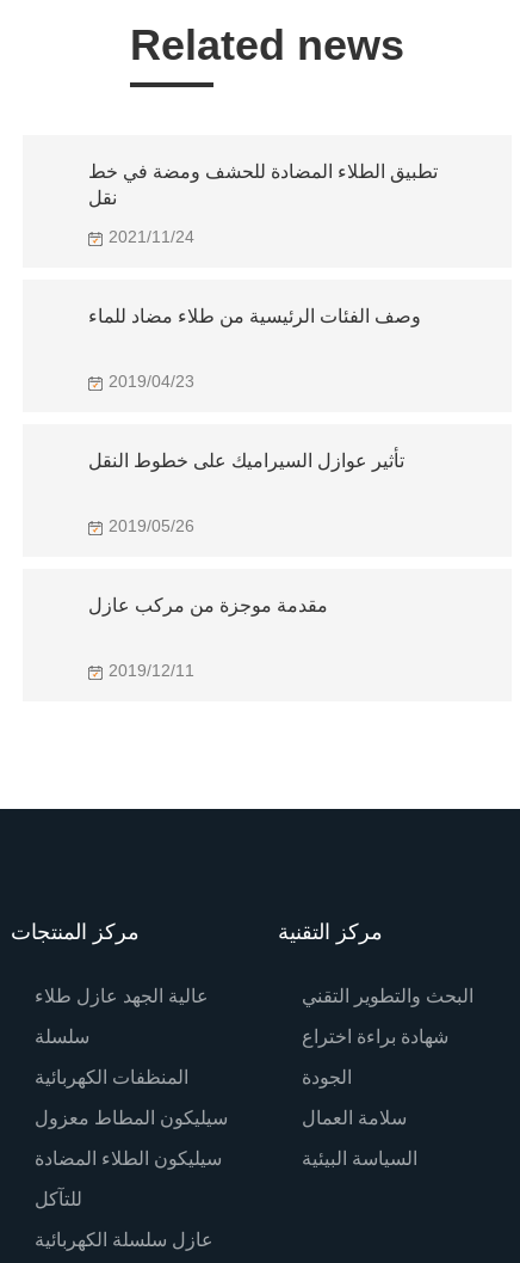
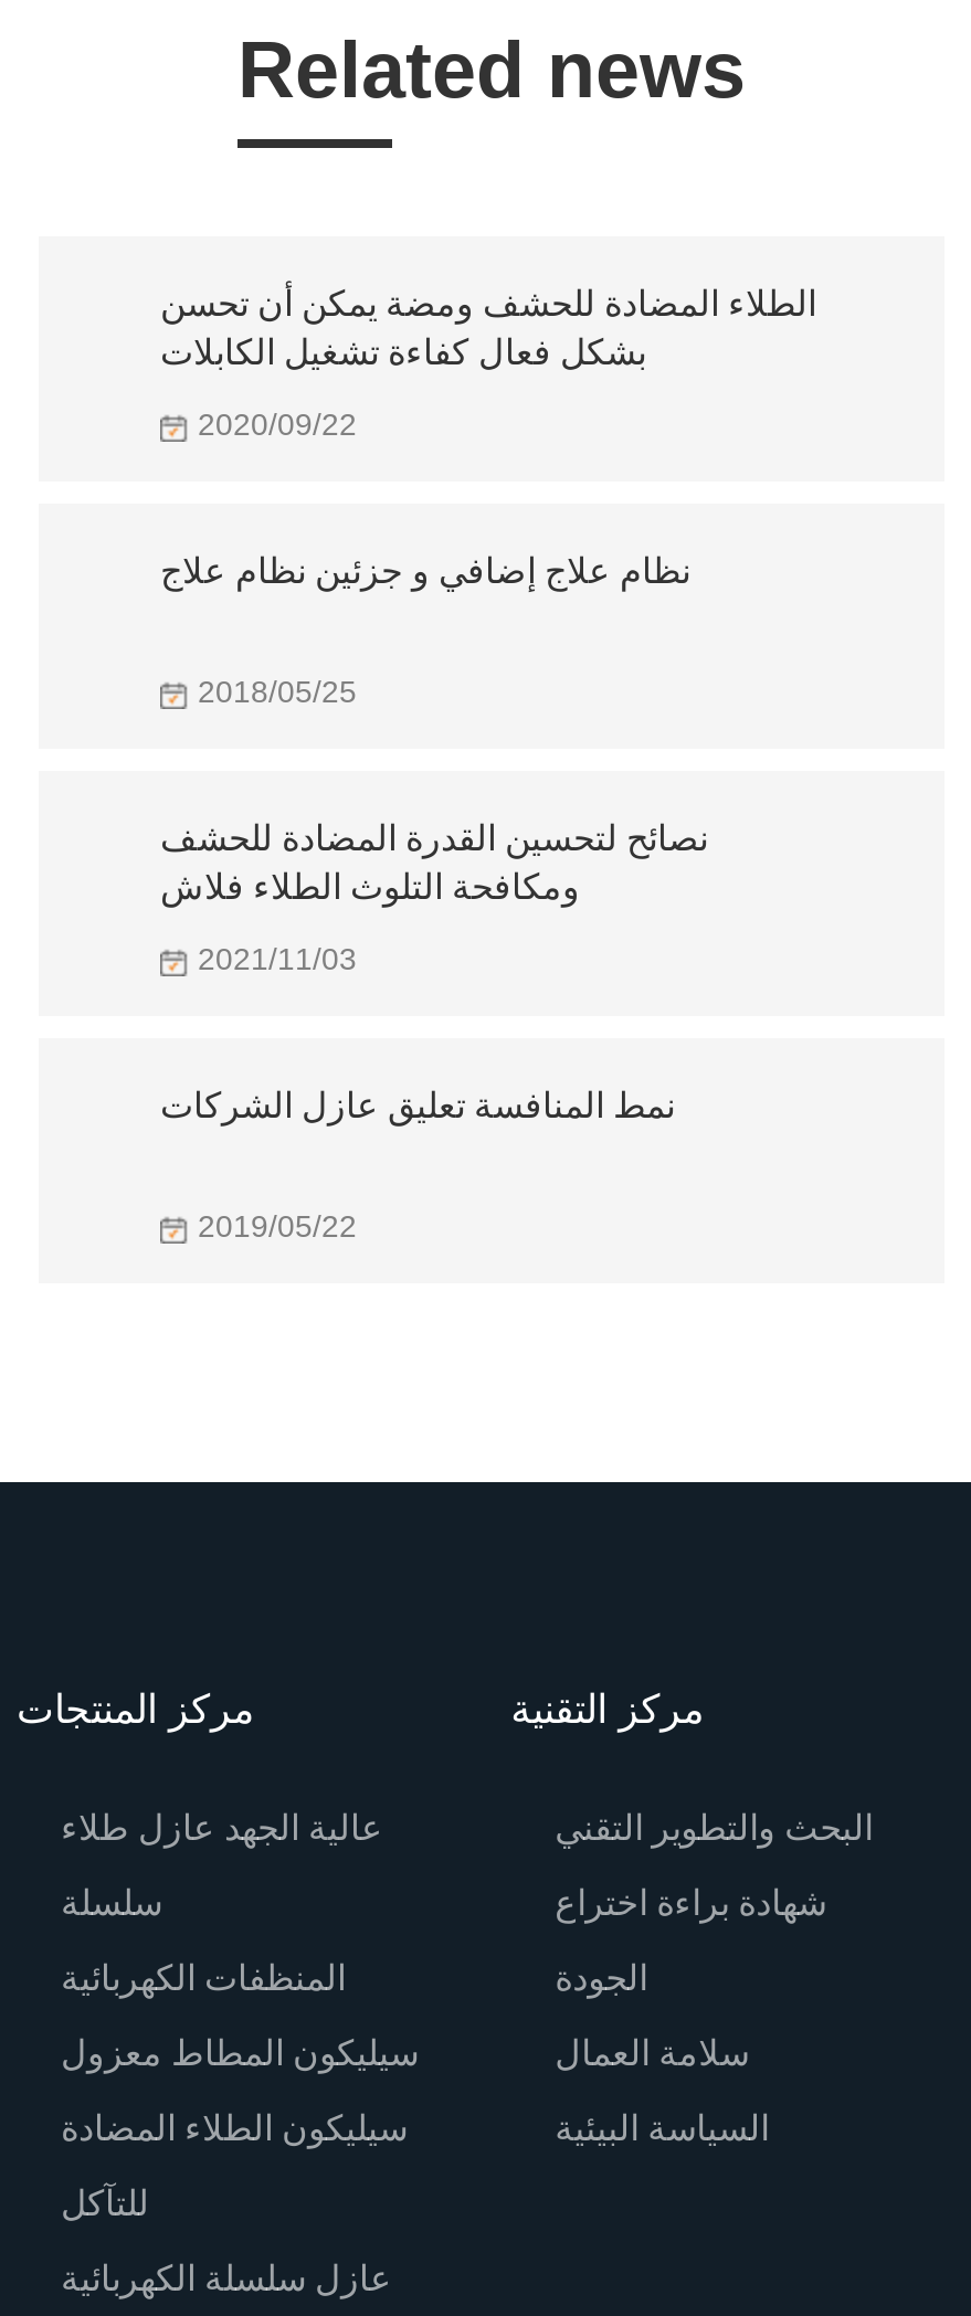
- تطبيق الطلاء المضادة للحشف ومضة في خط
- نقل
+ الطلاء المضادة للحشف ومضة يمكن أن تحسن
+ بشكل فعال كفاءة تشغيل الكابلات

- 2021/11/24
+ 2020/09/22

- وصف الفئات الرئيسية من طلاء مضاد للماء
+ نظام علاج إضافي و جزئين نظام علاج

- 2019/04/23
+ 2018/05/25

- تأثير عوازل السيراميك على خطوط النقل
+ نصائح لتحسين القدرة المضادة للحشف
+ ومكافحة التلوث الطلاء فلاش

- 2019/05/26
+ 2021/11/03

- مقدمة موجزة من مركب عازل
+ نمط المنافسة تعليق عازل الشركات

- 2019/12/11
+ 2019/05/22
